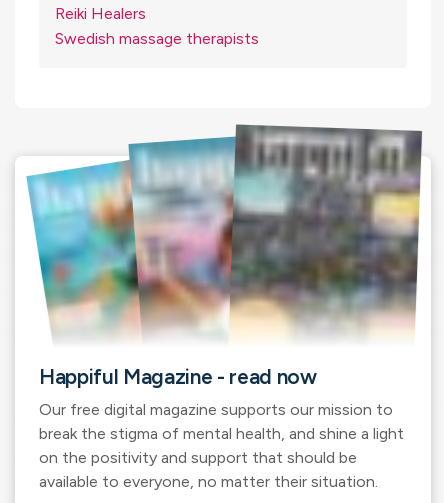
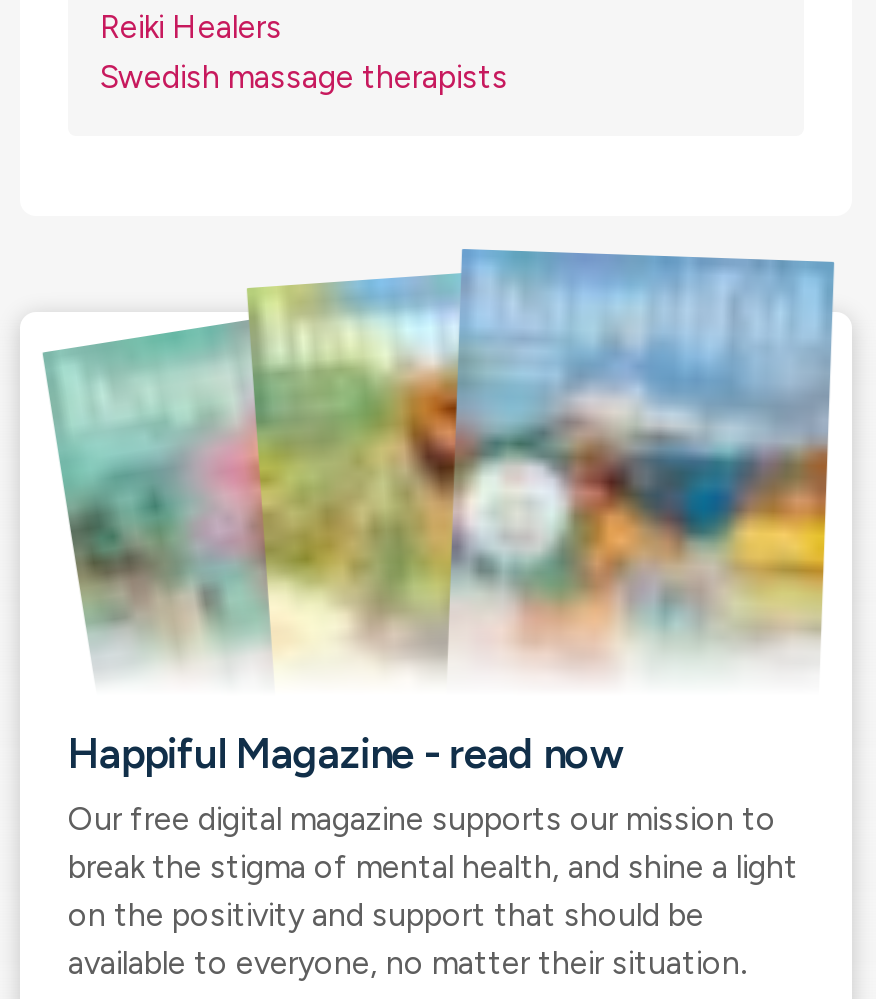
- [image]
+ [image]
